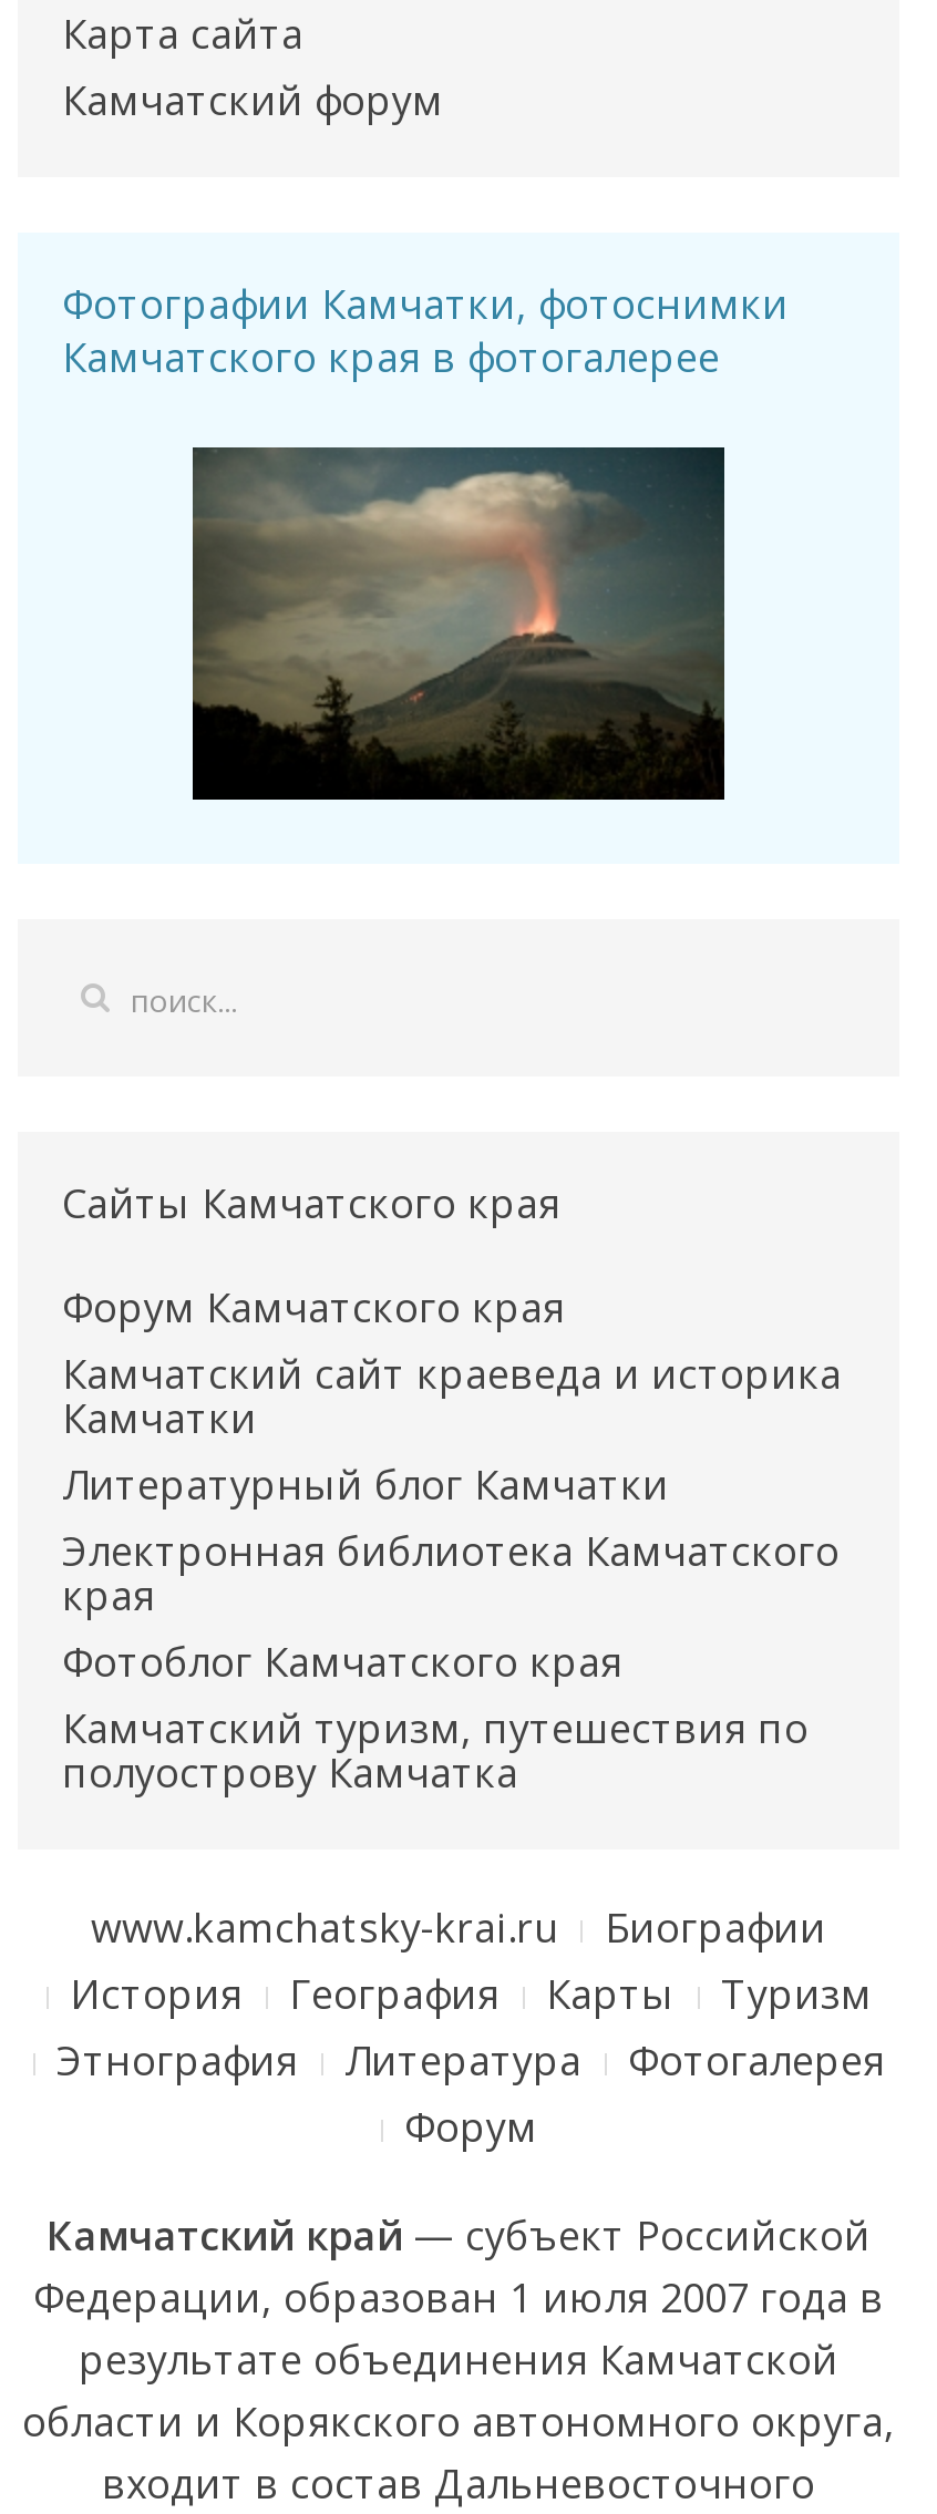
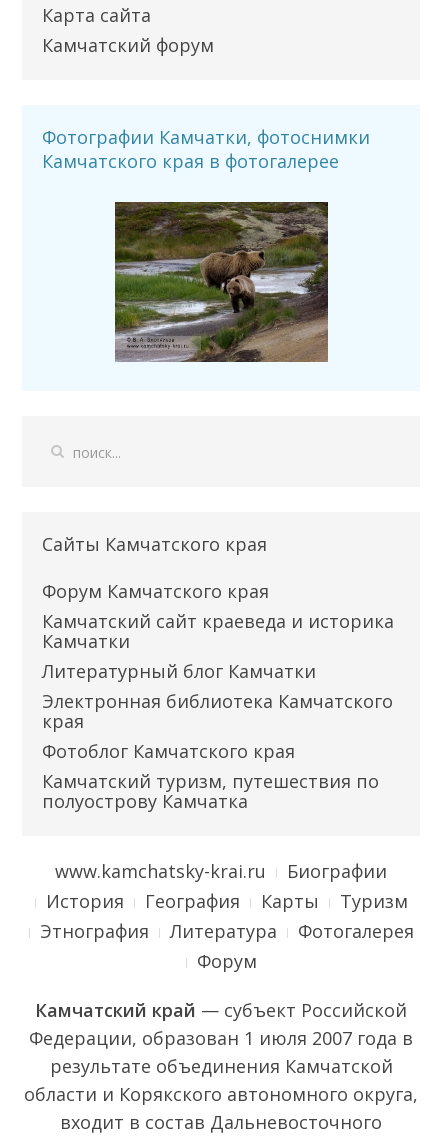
- [image]
+ [image]
